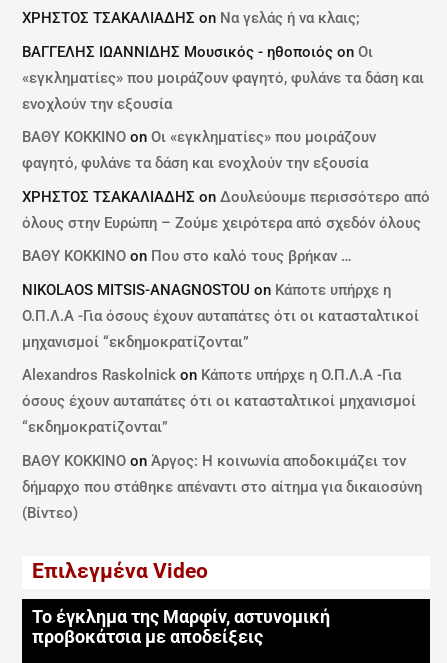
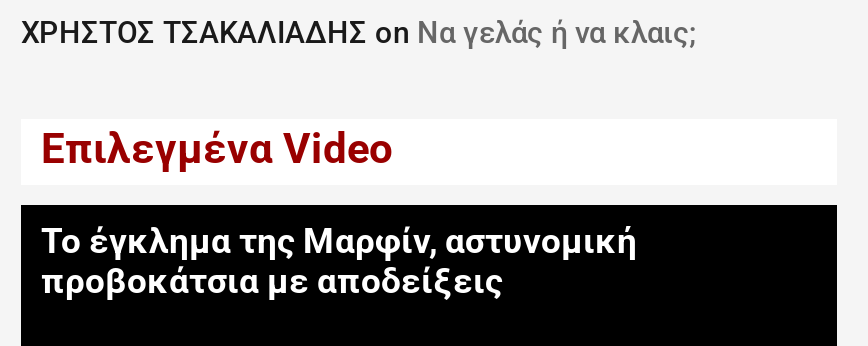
- ΒΑΓΓΕΛΗΣ ΙΩΑΝΝΙΔΗΣ Μουσικός - ηθοποιός on Οι
- «εγκληματίες» που μοιράζουν φαγητό, φυλάνε τα δάση και
- ενοχλούν την εξουσία
- ΒΑΘΥ ΚΟΚΚΙΝΟ on Οι «εγκληματίες» που μοιράζουν
- φαγητό, φυλάνε τα δάση και ενοχλούν την εξουσία
- ΧΡΗΣΤΟΣ ΤΣΑΚΑΛΙΑΔΗΣ on Δουλεύουμε περισσότερο από
- όλους στην Ευρώπη – Ζούμε χειρότερα από σχεδόν όλους
- ΒΑΘΥ ΚΟΚΚΙΝΟ on Που στο καλό τους βρήκαν …
- NIKOLAOS MITSIS-ANAGNOSTOU on Κάποτε υπήρχε η
- Ο.Π.Λ.Α -Για όσους έχουν αυταπάτες ότι οι κατασταλτικοί
- μηχανισμοί “εκδημοκρατίζονται”
- Alexandros Raskolnick on Κάποτε υπήρχε η Ο.Π.Λ.Α -Για
- όσους έχουν αυταπάτες ότι οι κατασταλτικοί μηχανισμοί
- “εκδημοκρατίζονται”
- ΒΑΘΥ ΚΟΚΚΙΝΟ on Άργος: Η κοινωνία αποδοκιμάζει τον
- δήμαρχο που στάθηκε απέναντι στο αίτημα για δικαιοσύνη
- (Βίντεο)
